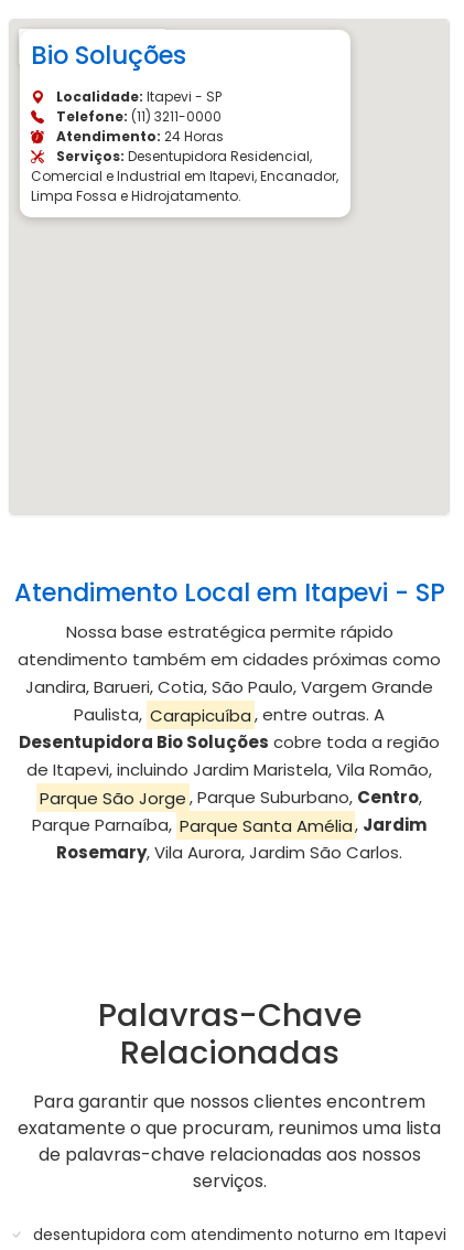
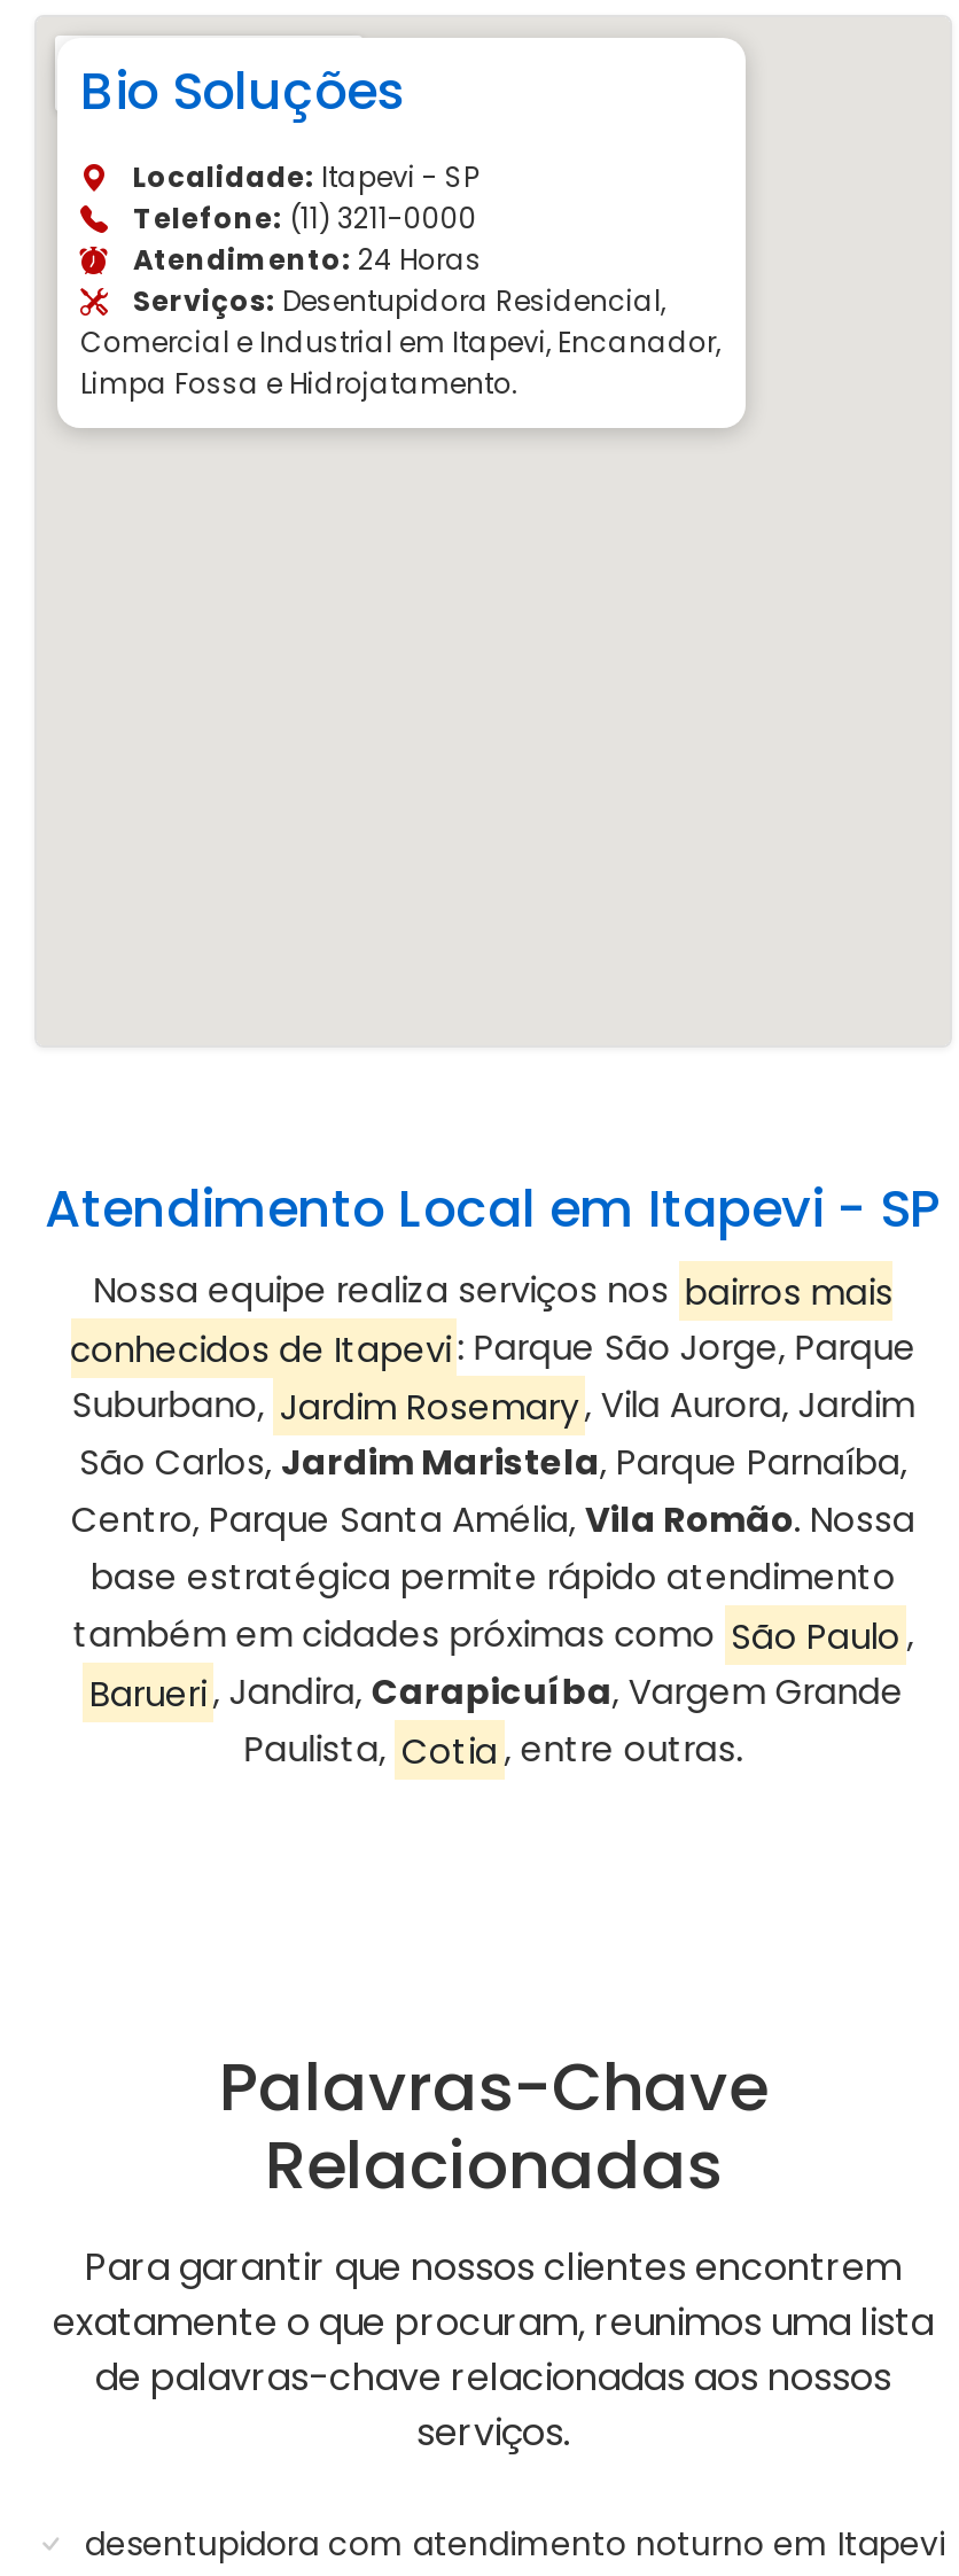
- Nossa base estratégica permite rápido
- atendimento também em cidades próximas como
- Jandira, Barueri, Cotia, São Paulo, Vargem Grande
- Paulista, Carapicuíba , entre outras. A
- Desentupidora Bio Soluções cobre toda a região
- de Itapevi, incluindo Jardim Maristela, Vila Romão,
- Parque São Jorge , Parque Suburbano, Centro,
- Parque Parnaíba, Parque Santa Amélia , Jardim
- Rosemary, Vila Aurora, Jardim São Carlos.
+ Nossa equipe realiza serviços nos bairros mais
+ conhecidos de Itapevi : Parque São Jorge, Parque
+ Suburbano, Jardim Rosemary , Vila Aurora, Jardim
+ São Carlos, Jardim Maristela, Parque Parnaíba,
+ Centro, Parque Santa Amélia, Vila Romão. Nossa
+ base estratégica permite rápido atendimento
+ também em cidades próximas como São Paulo ,
+ Barueri , Jandira, Carapicuíba, Vargem Grande
+ Paulista, Cotia , entre outras.
